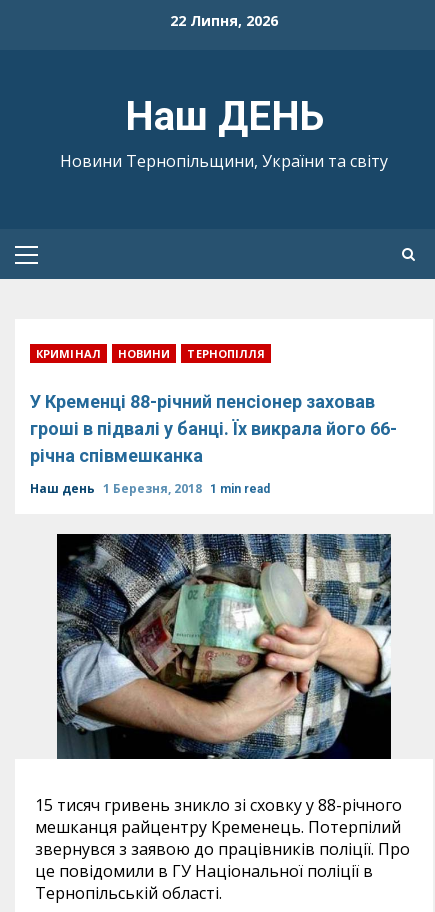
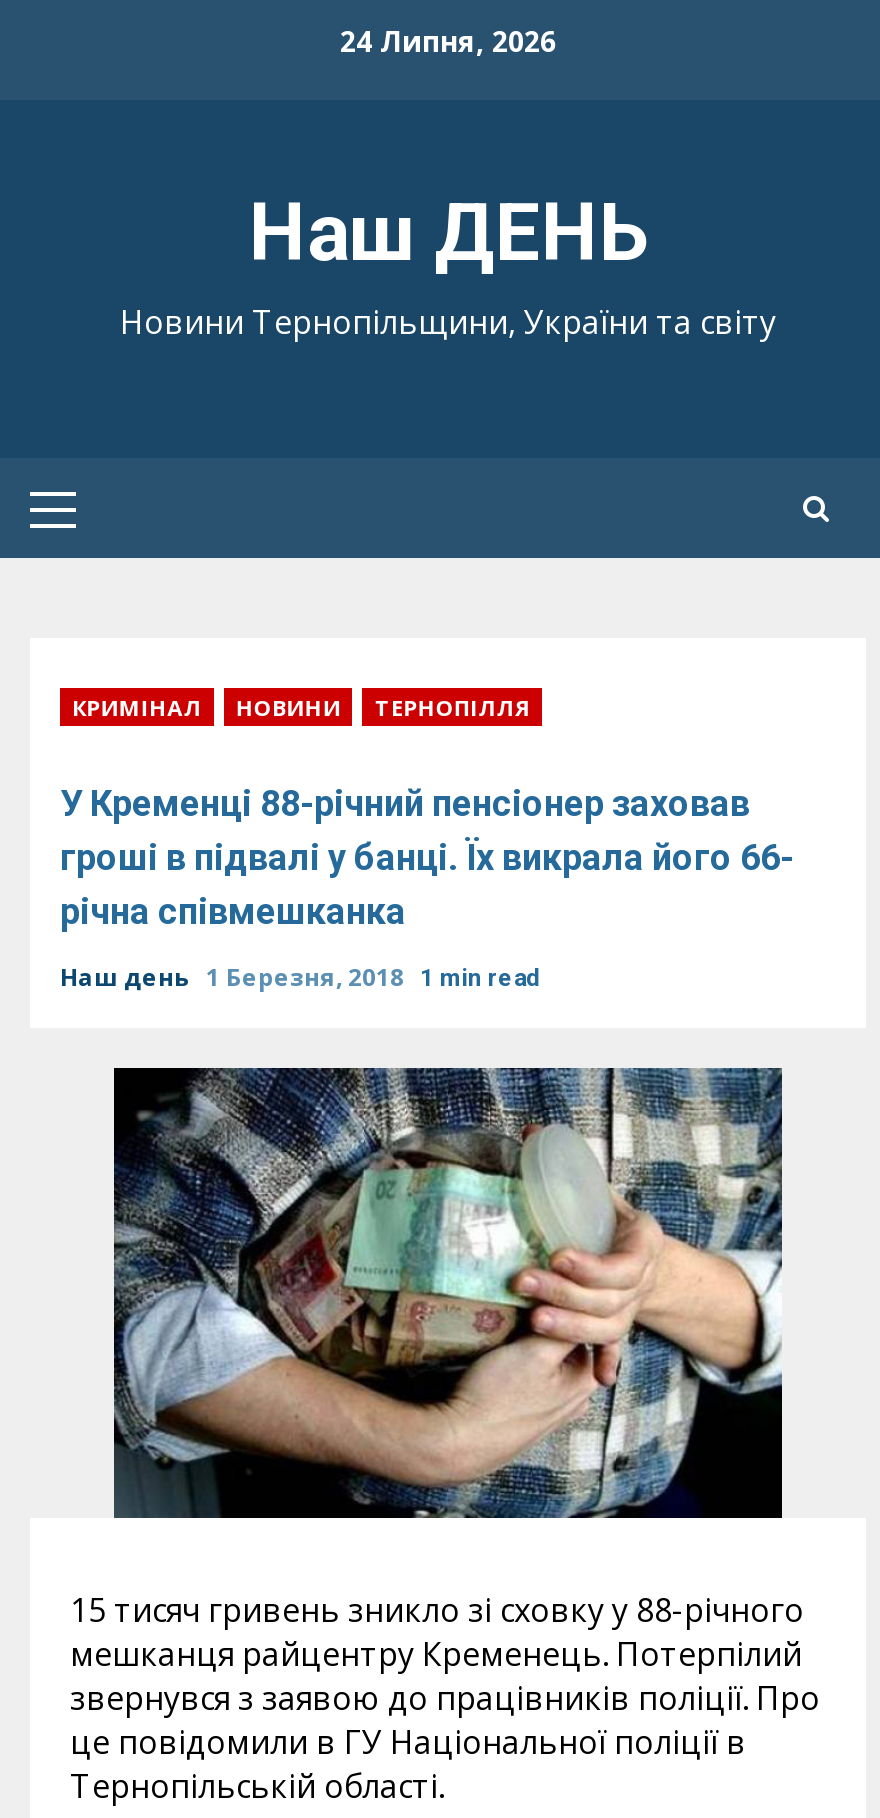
- 22 Липня, 2026
+ 24 Липня, 2026
